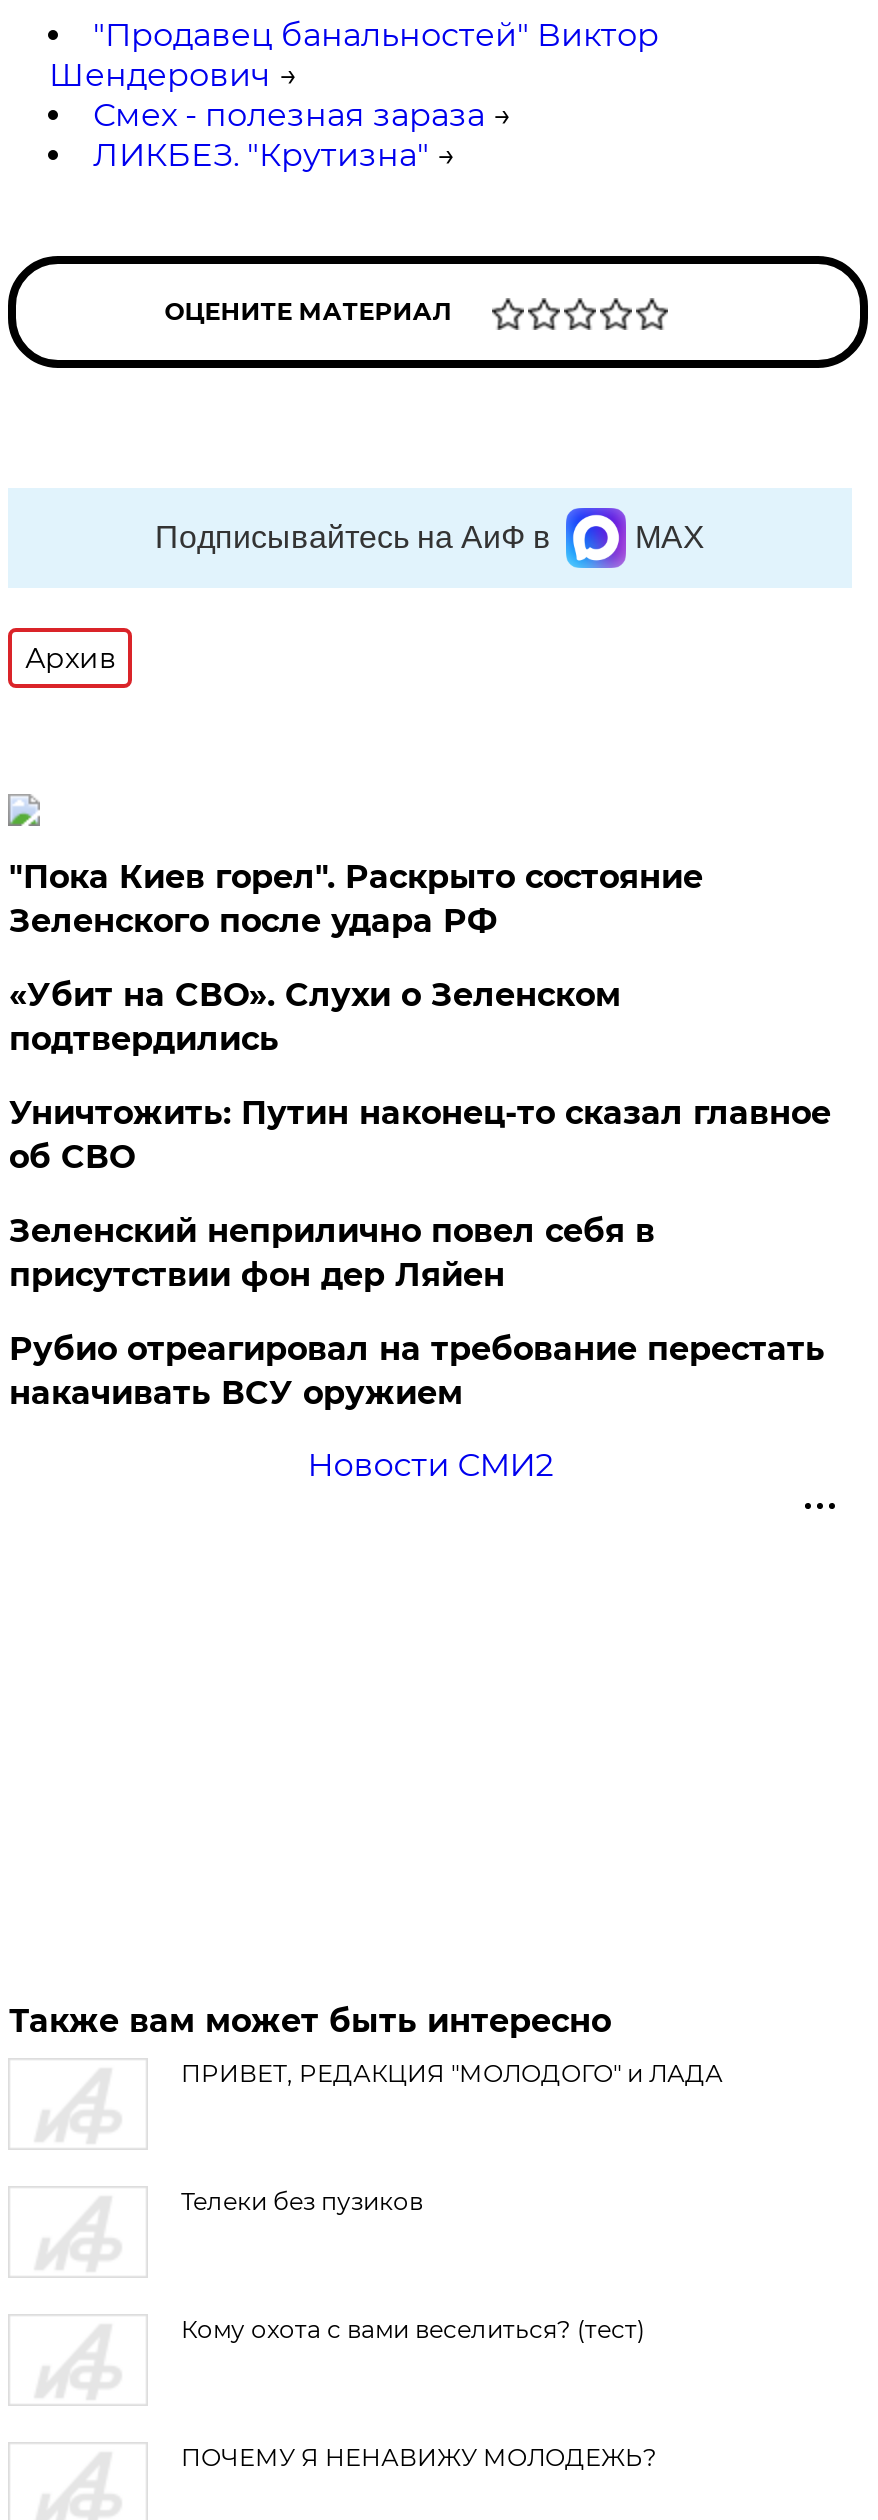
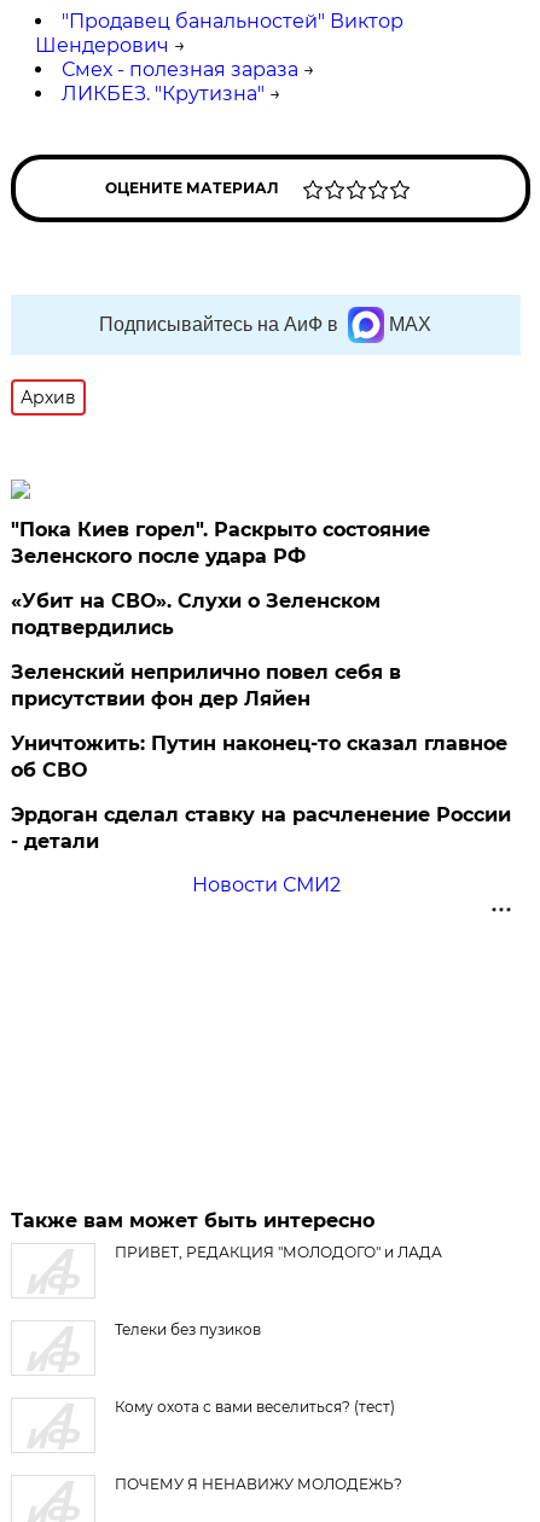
moved down: Уничтожить: Путин наконец-то сказал главное | об СВО

moved up: Зеленский неприлично повел cебя в | присутствии фон дер Ляйен

- Рубио отреагировал на требование перестать
- накачивать ВСУ оружием
+ Эрдоган сделал ставку на расчленение России
+ - детали
